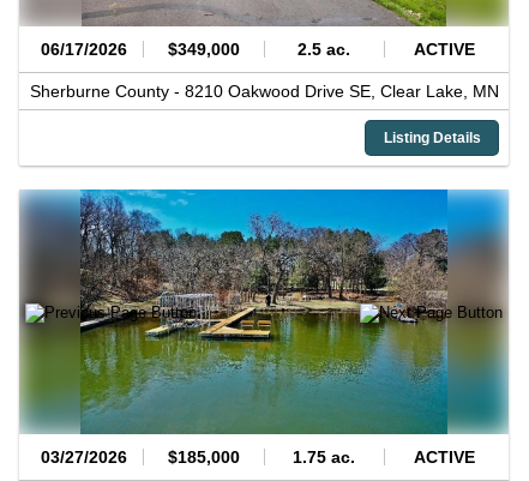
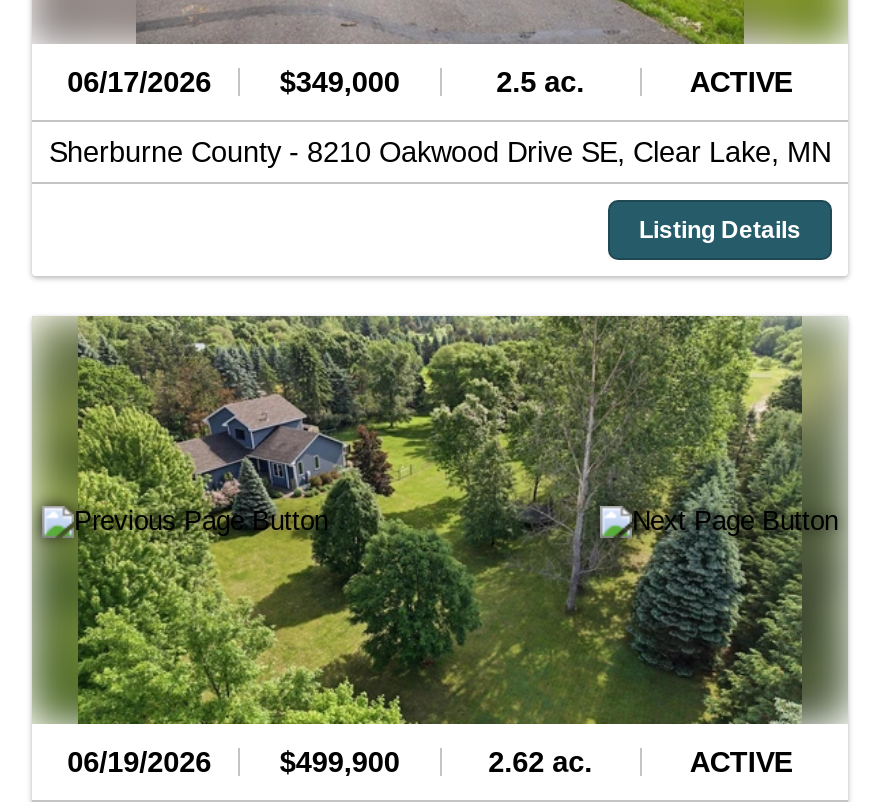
- [image]
- 03/27/2026
+ [image]
+ 06/19/2026

- $185,000
+ $499,900

- 1.75 ac.
+ 2.62 ac.
